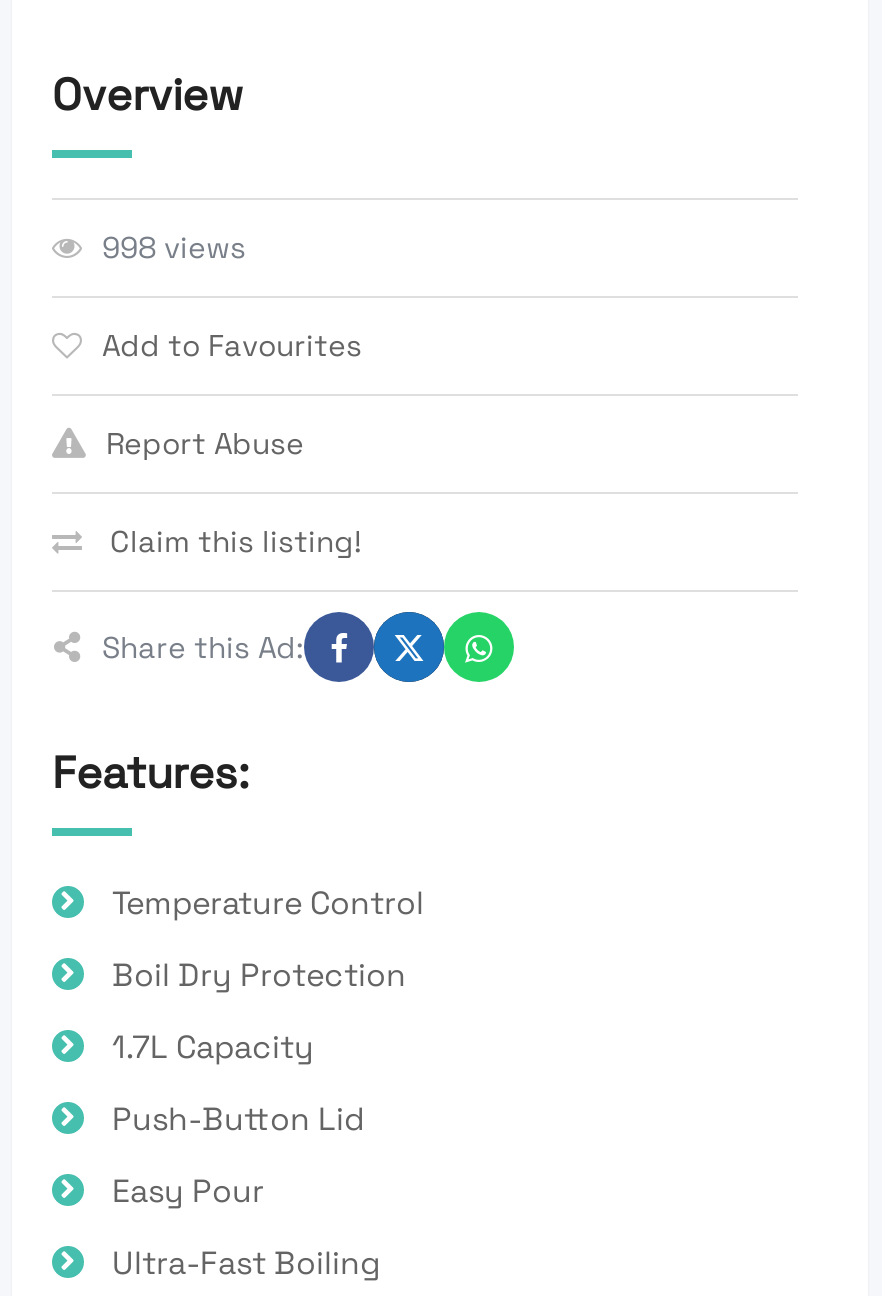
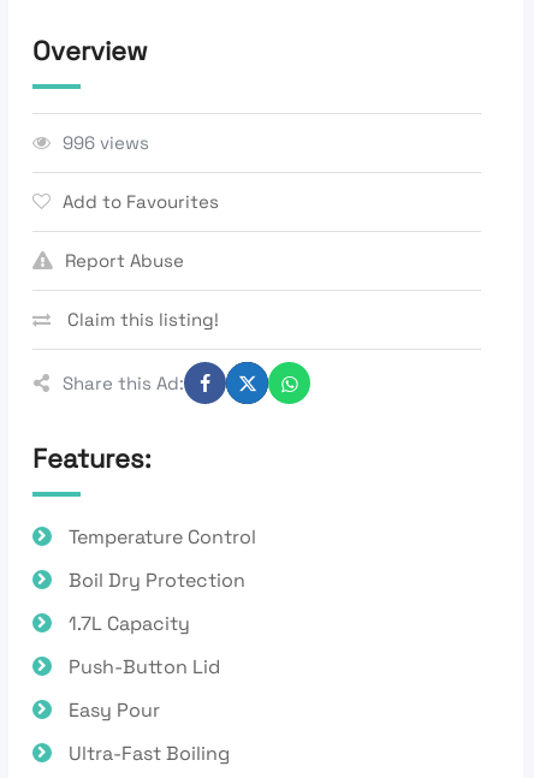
- 998 views
+ 996 views
